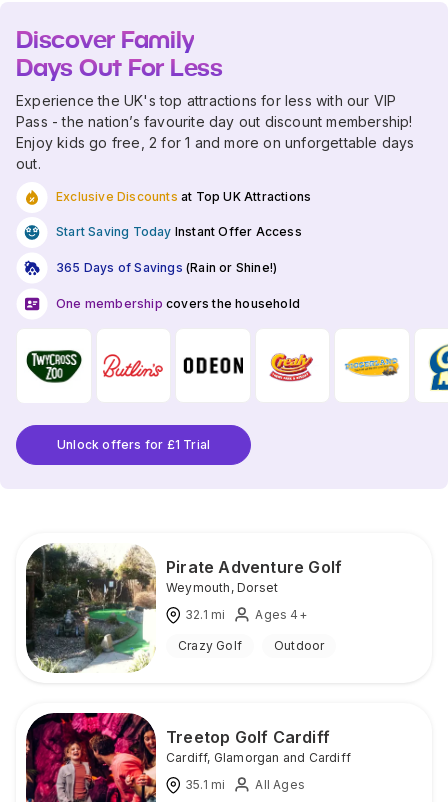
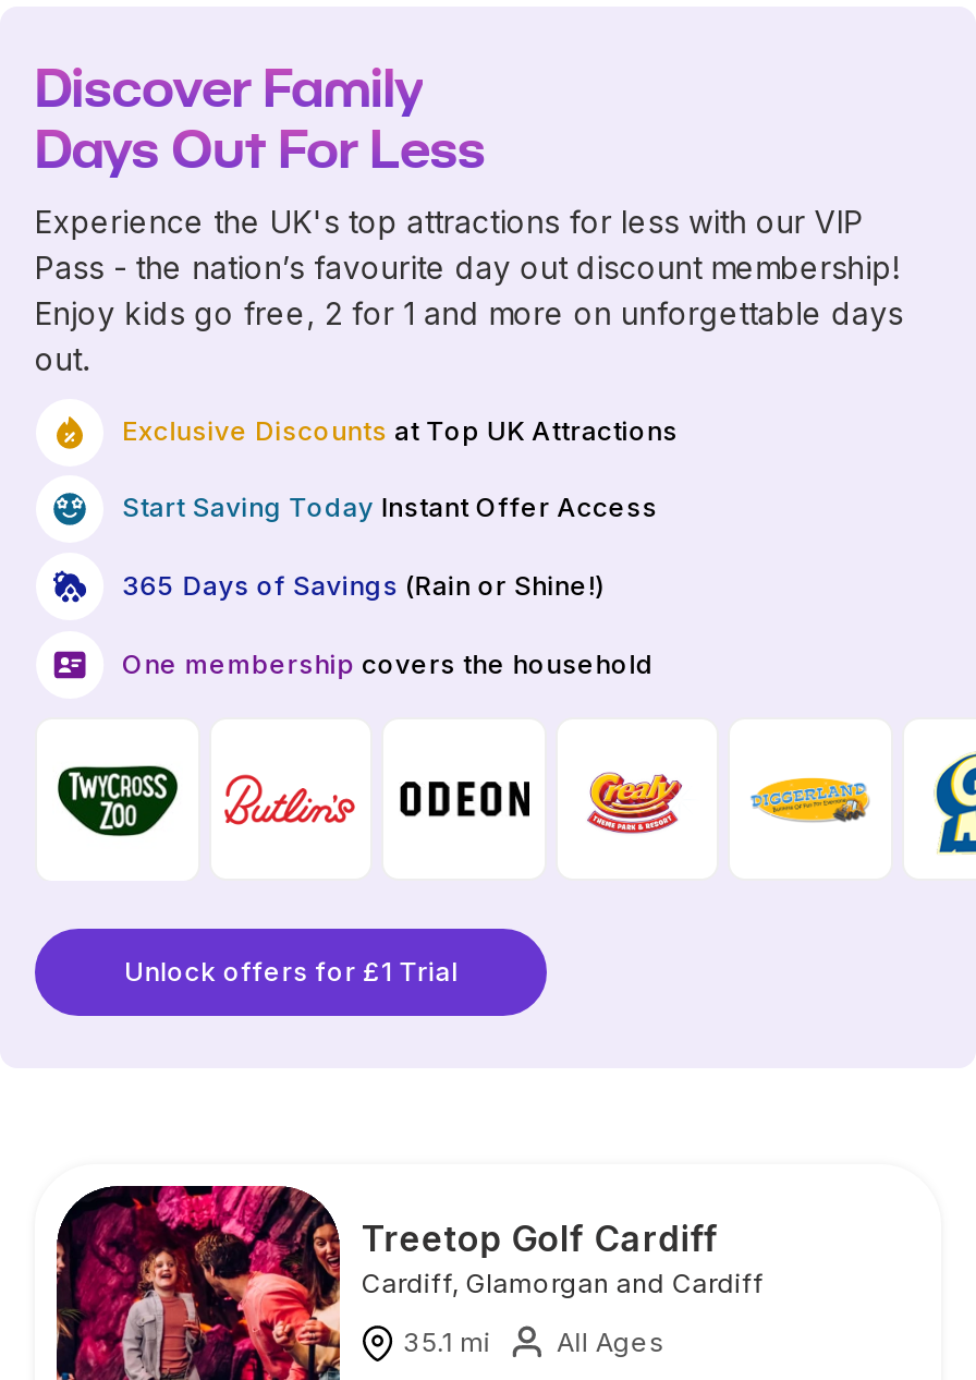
- [image]
- Pirate Adventure Golf
- Weymouth, Dorset
- 32.1 mi
- Ages 4+
- Crazy Golf
- Outdoor
